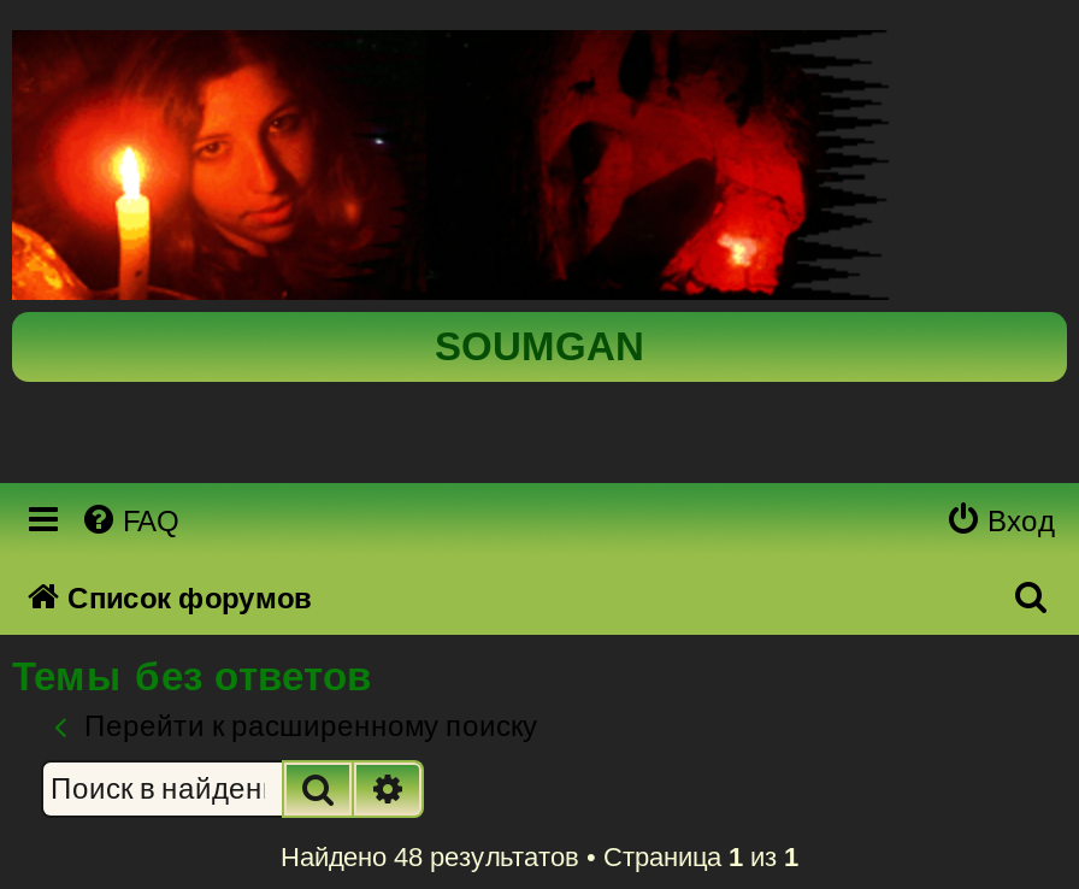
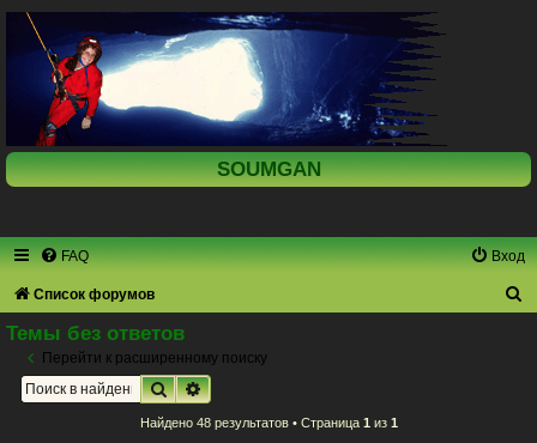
- [image]
+ [image]
